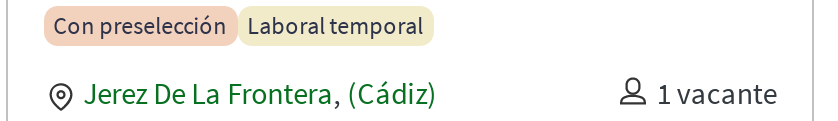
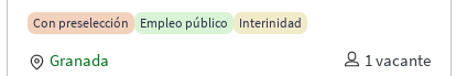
- Laboral temporal
+ Empleo público
+ Interinidad

- Jerez De La Frontera, (Cádiz)
+ Granada
